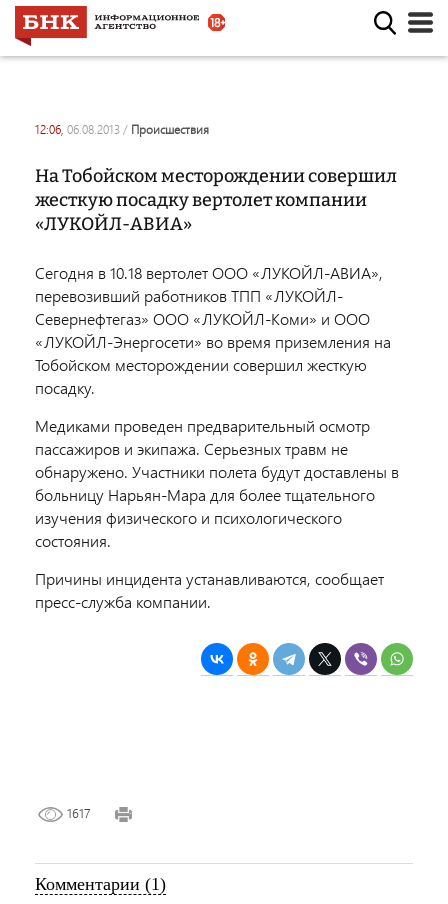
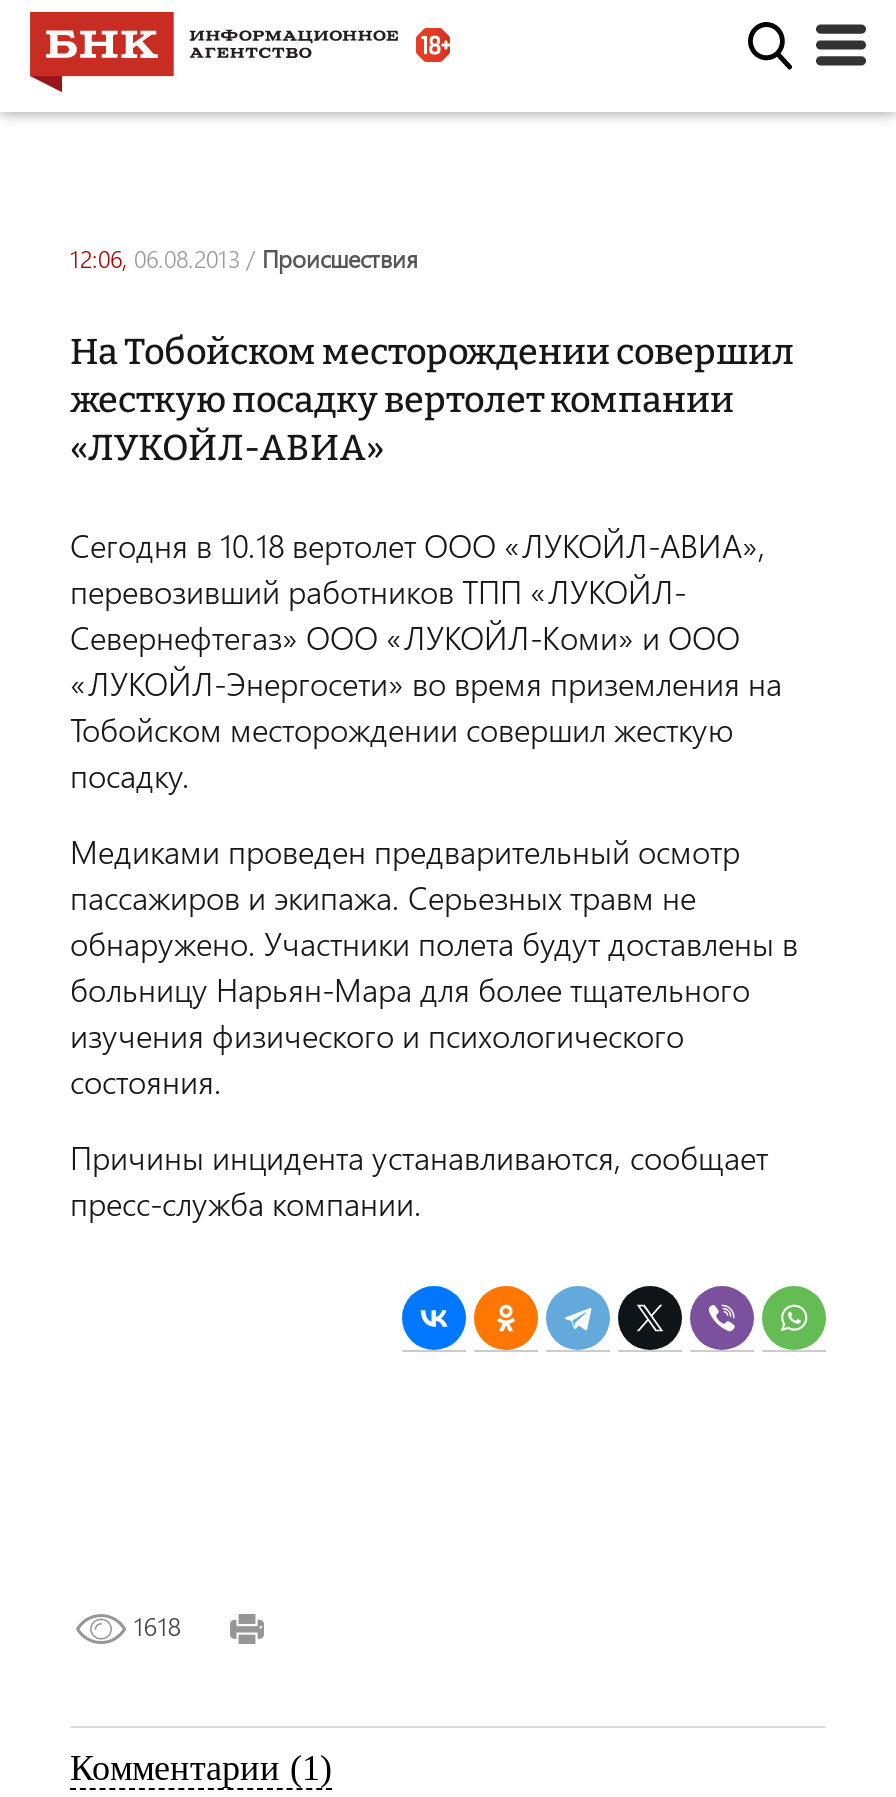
- 1617
+ 1618
